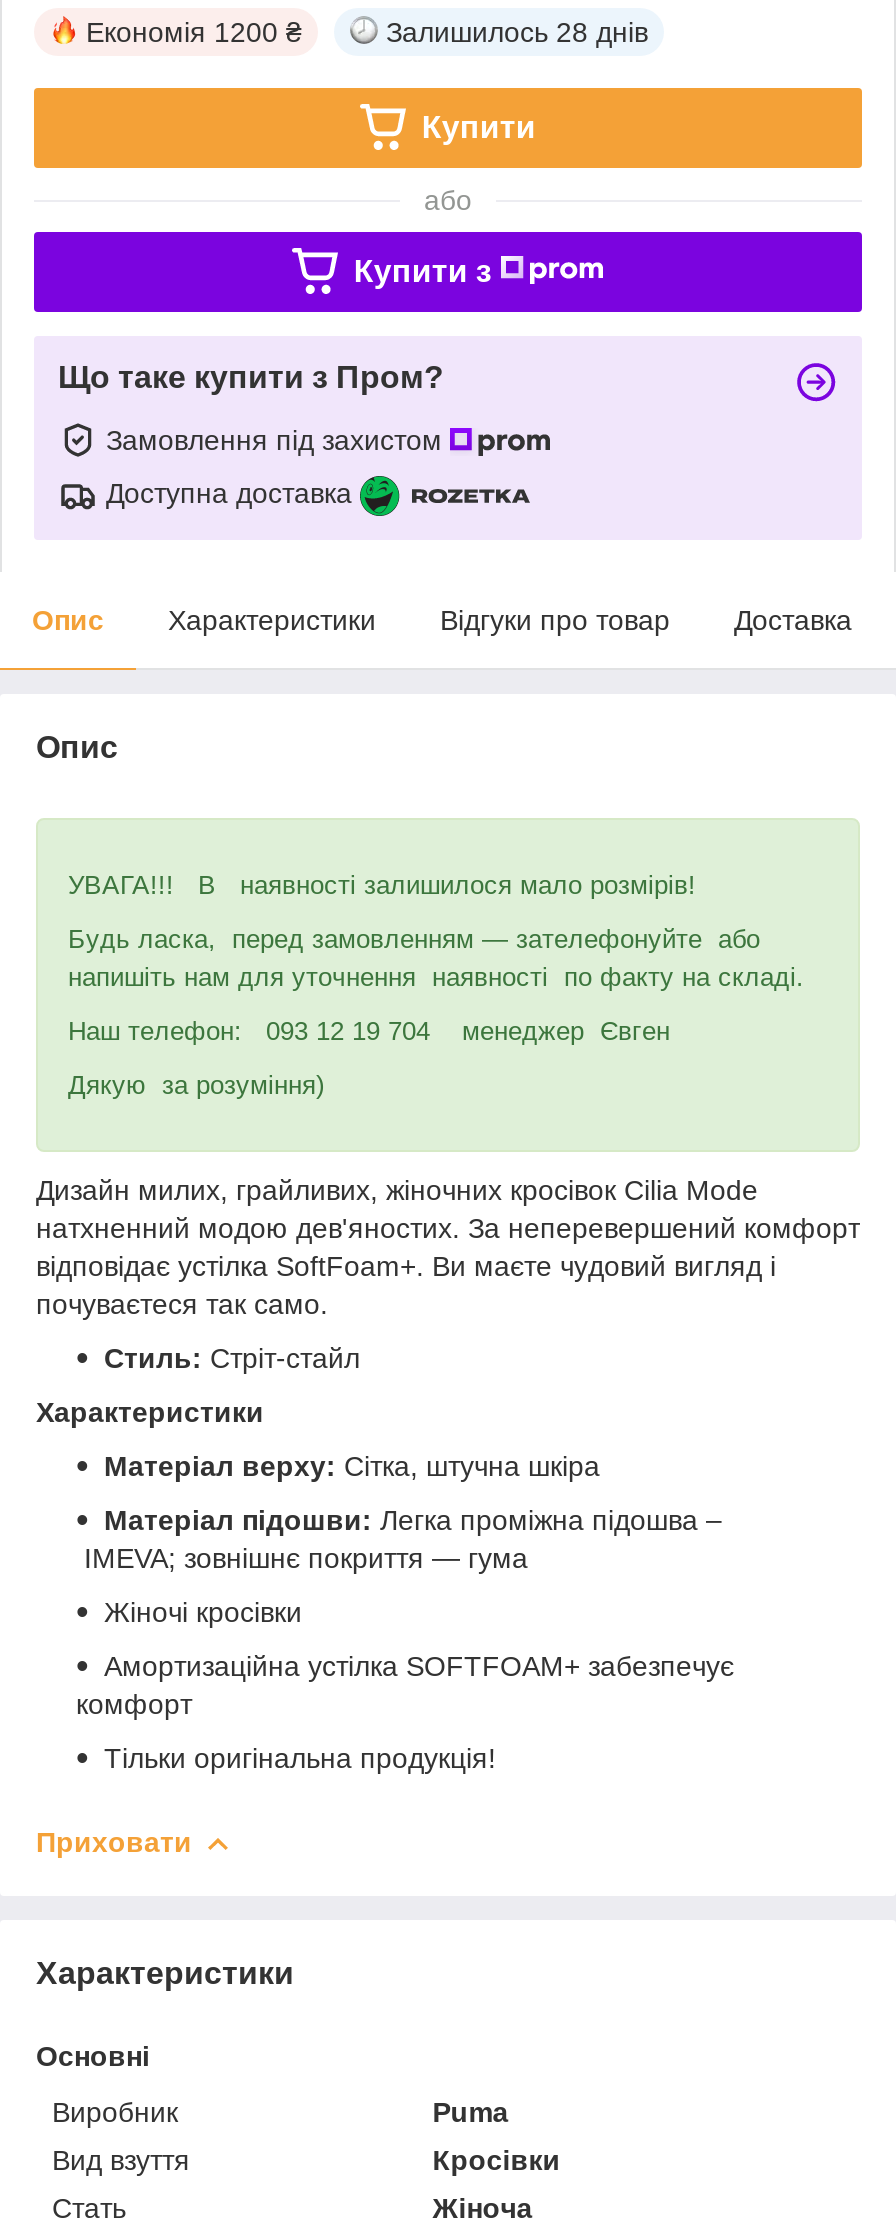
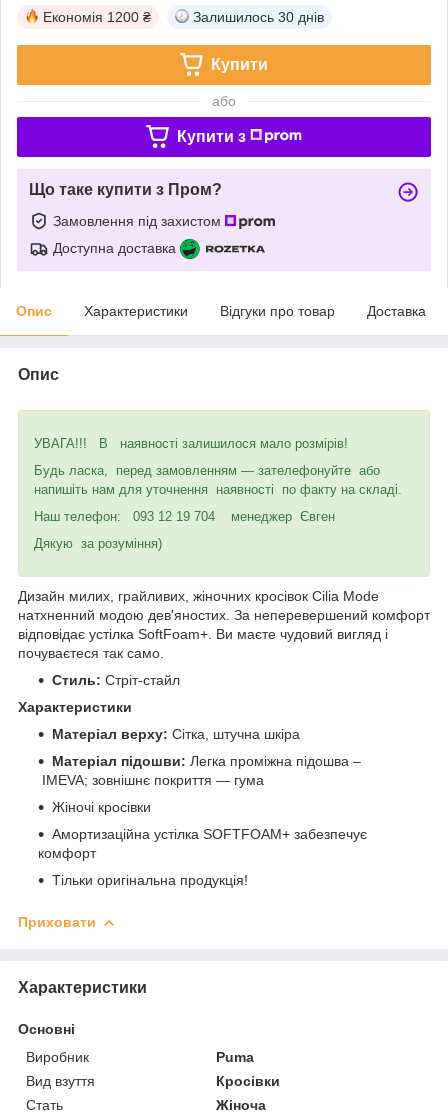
- Залишилось 28 днів
+ Залишилось 30 днів
